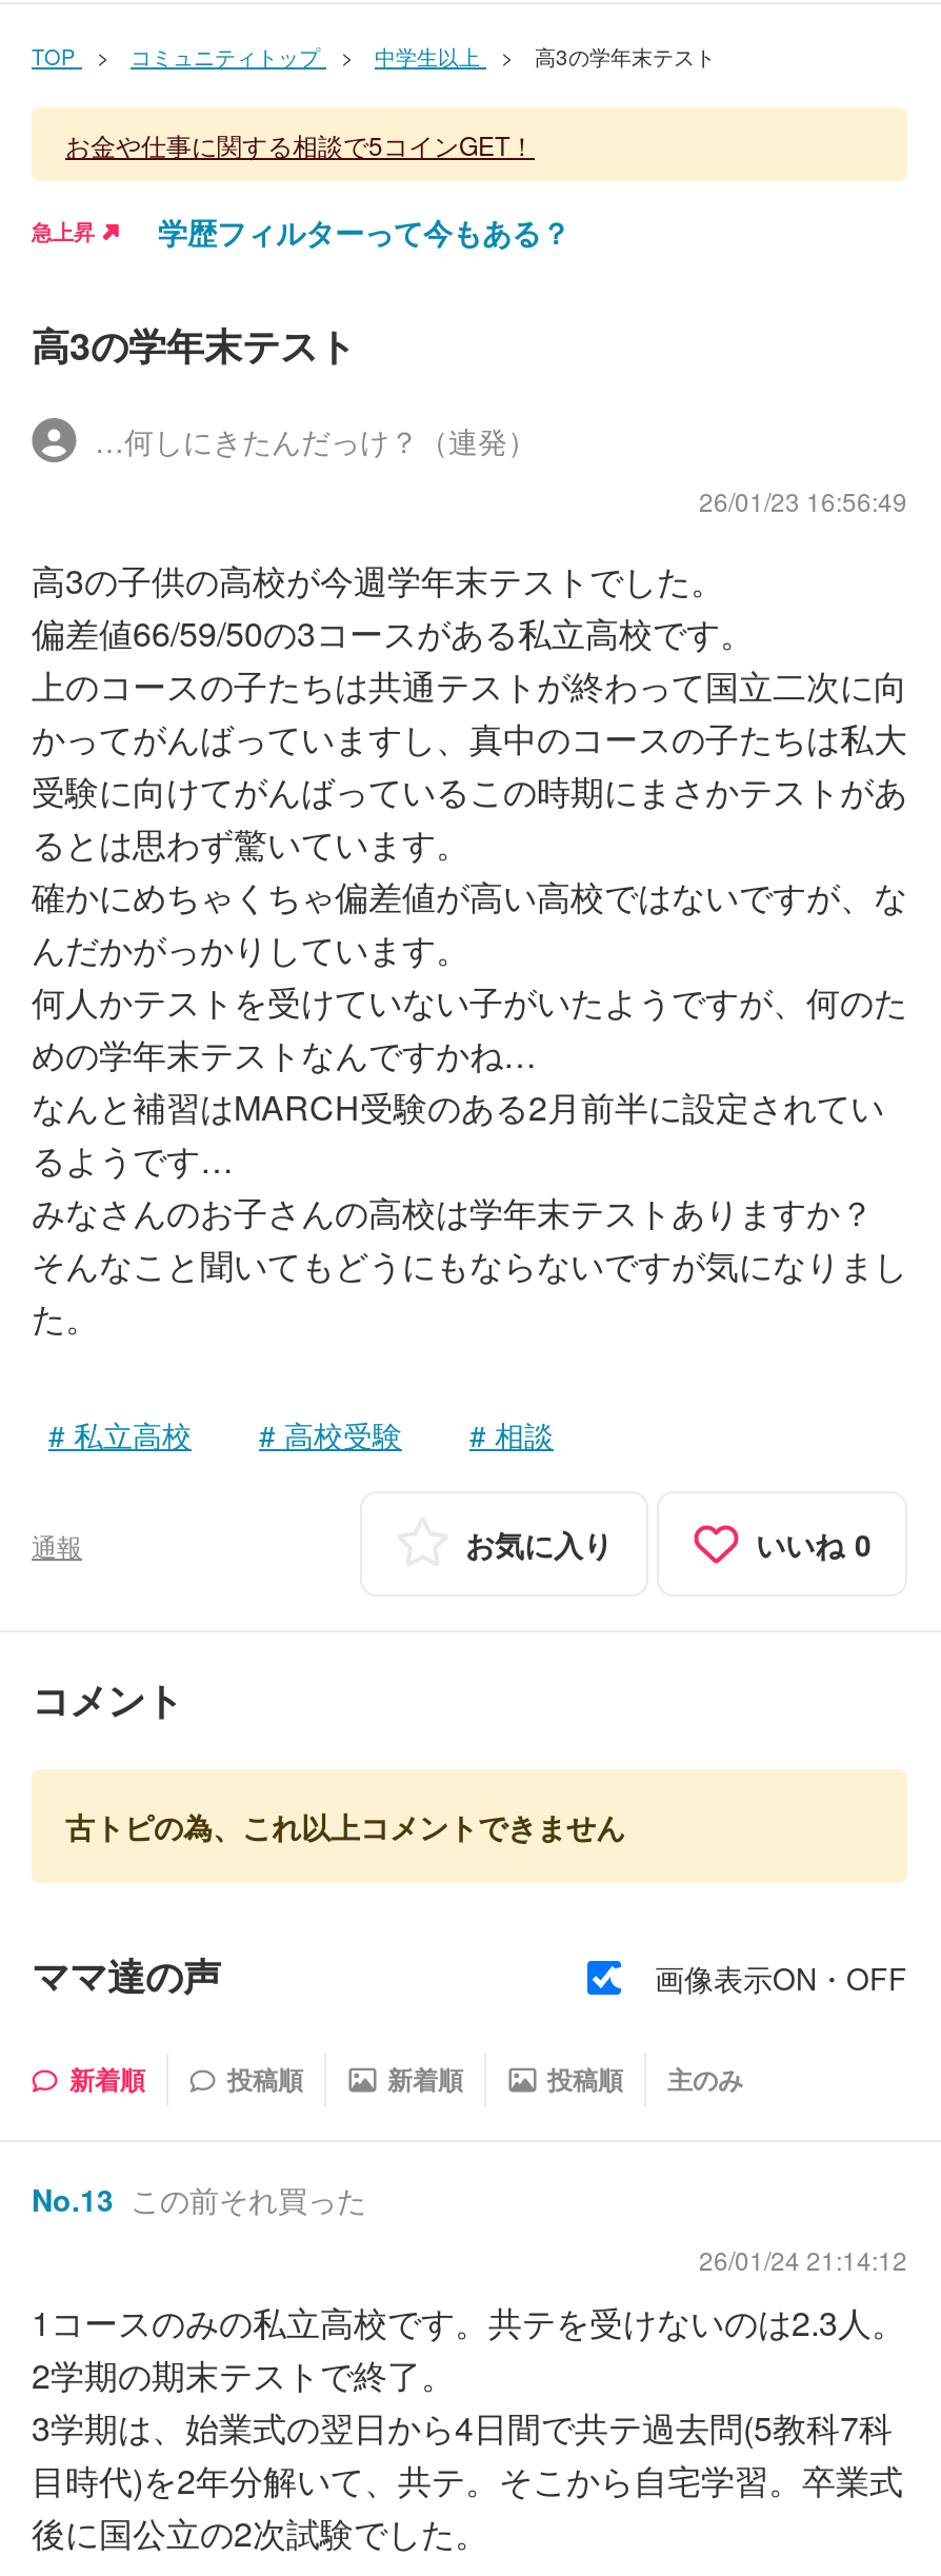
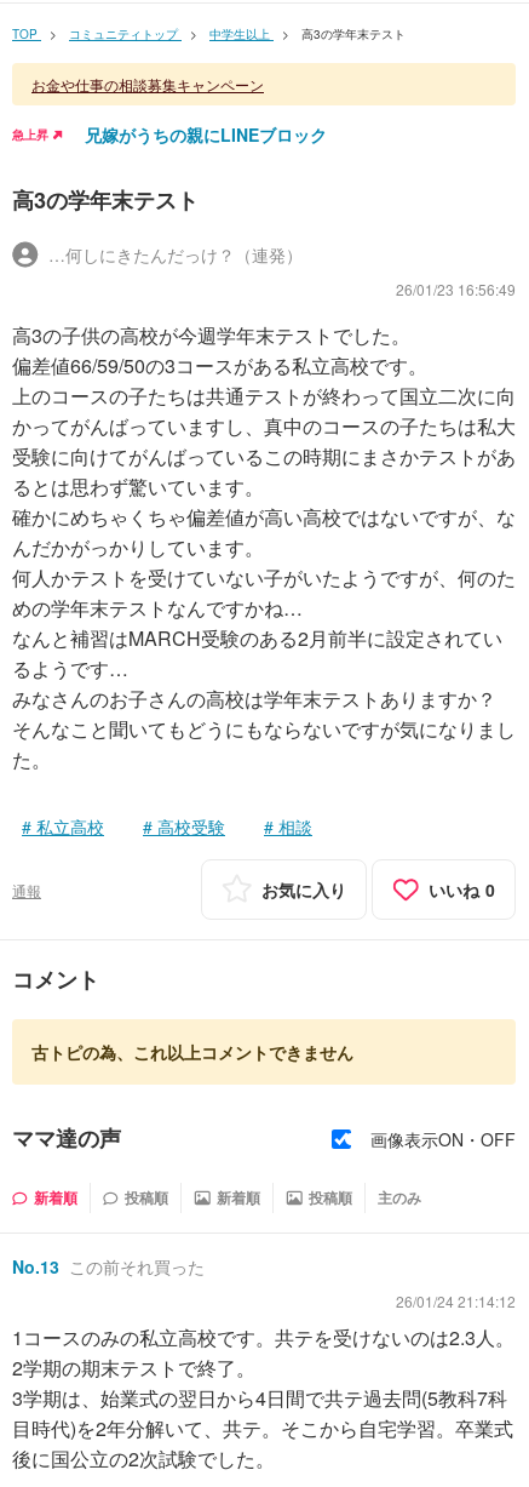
- お金や仕事に関する相談で5コインGET！
+ お金や仕事の相談募集キャンペーン

- 学歴フィルターって今もある？
+ 兄嫁がうちの親にLINEブロック
